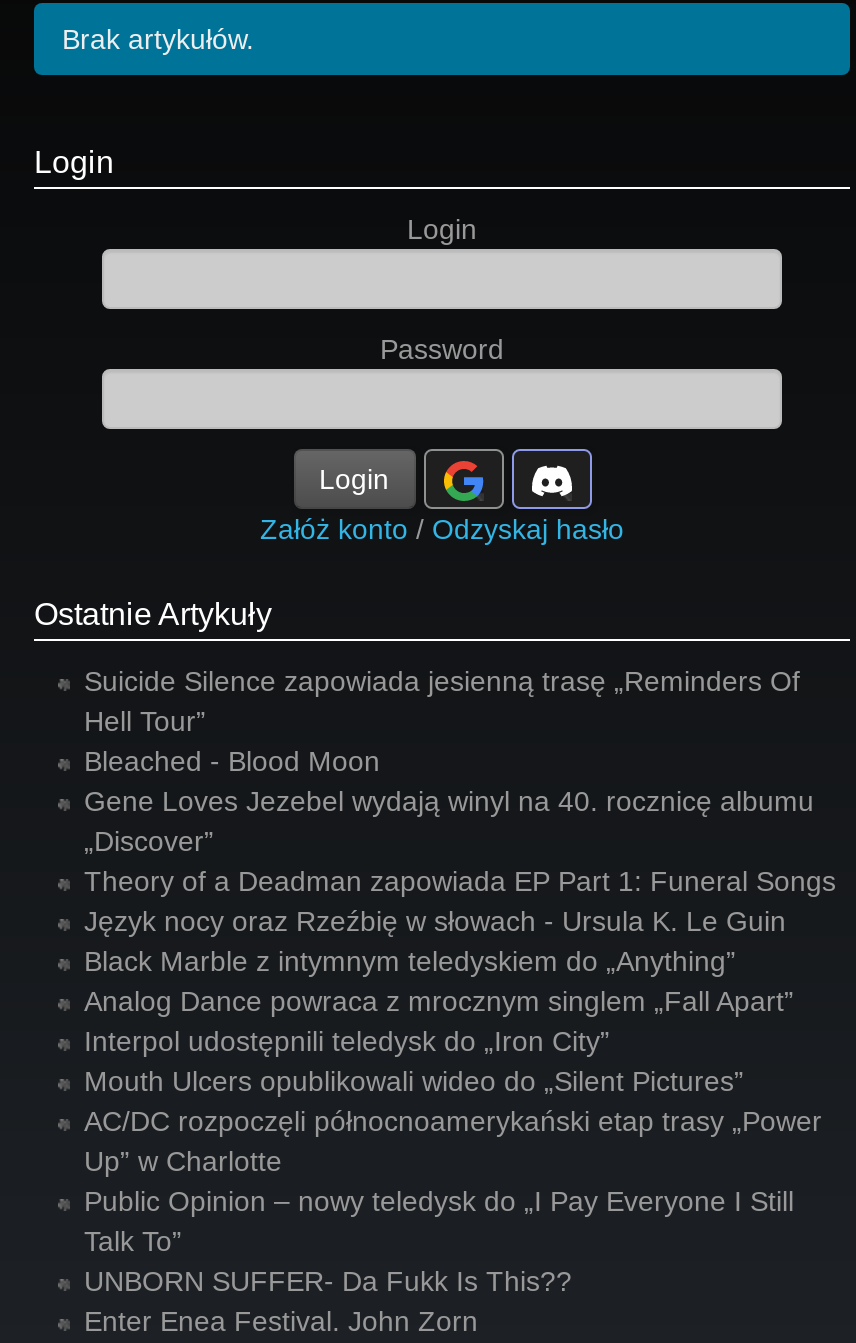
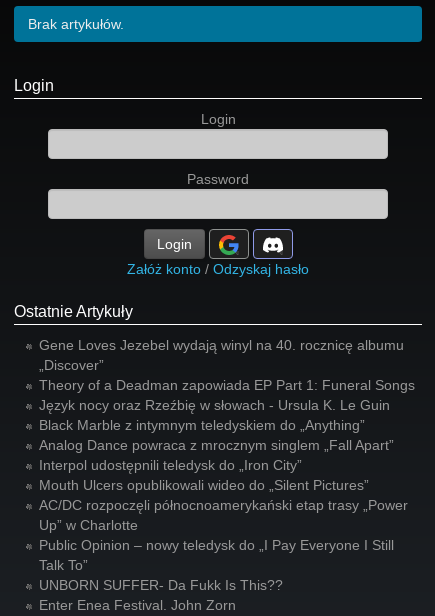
- Suicide Silence zapowiada jesienną trasę „Reminders Of
- Hell Tour”
- Bleached - Blood Moon
